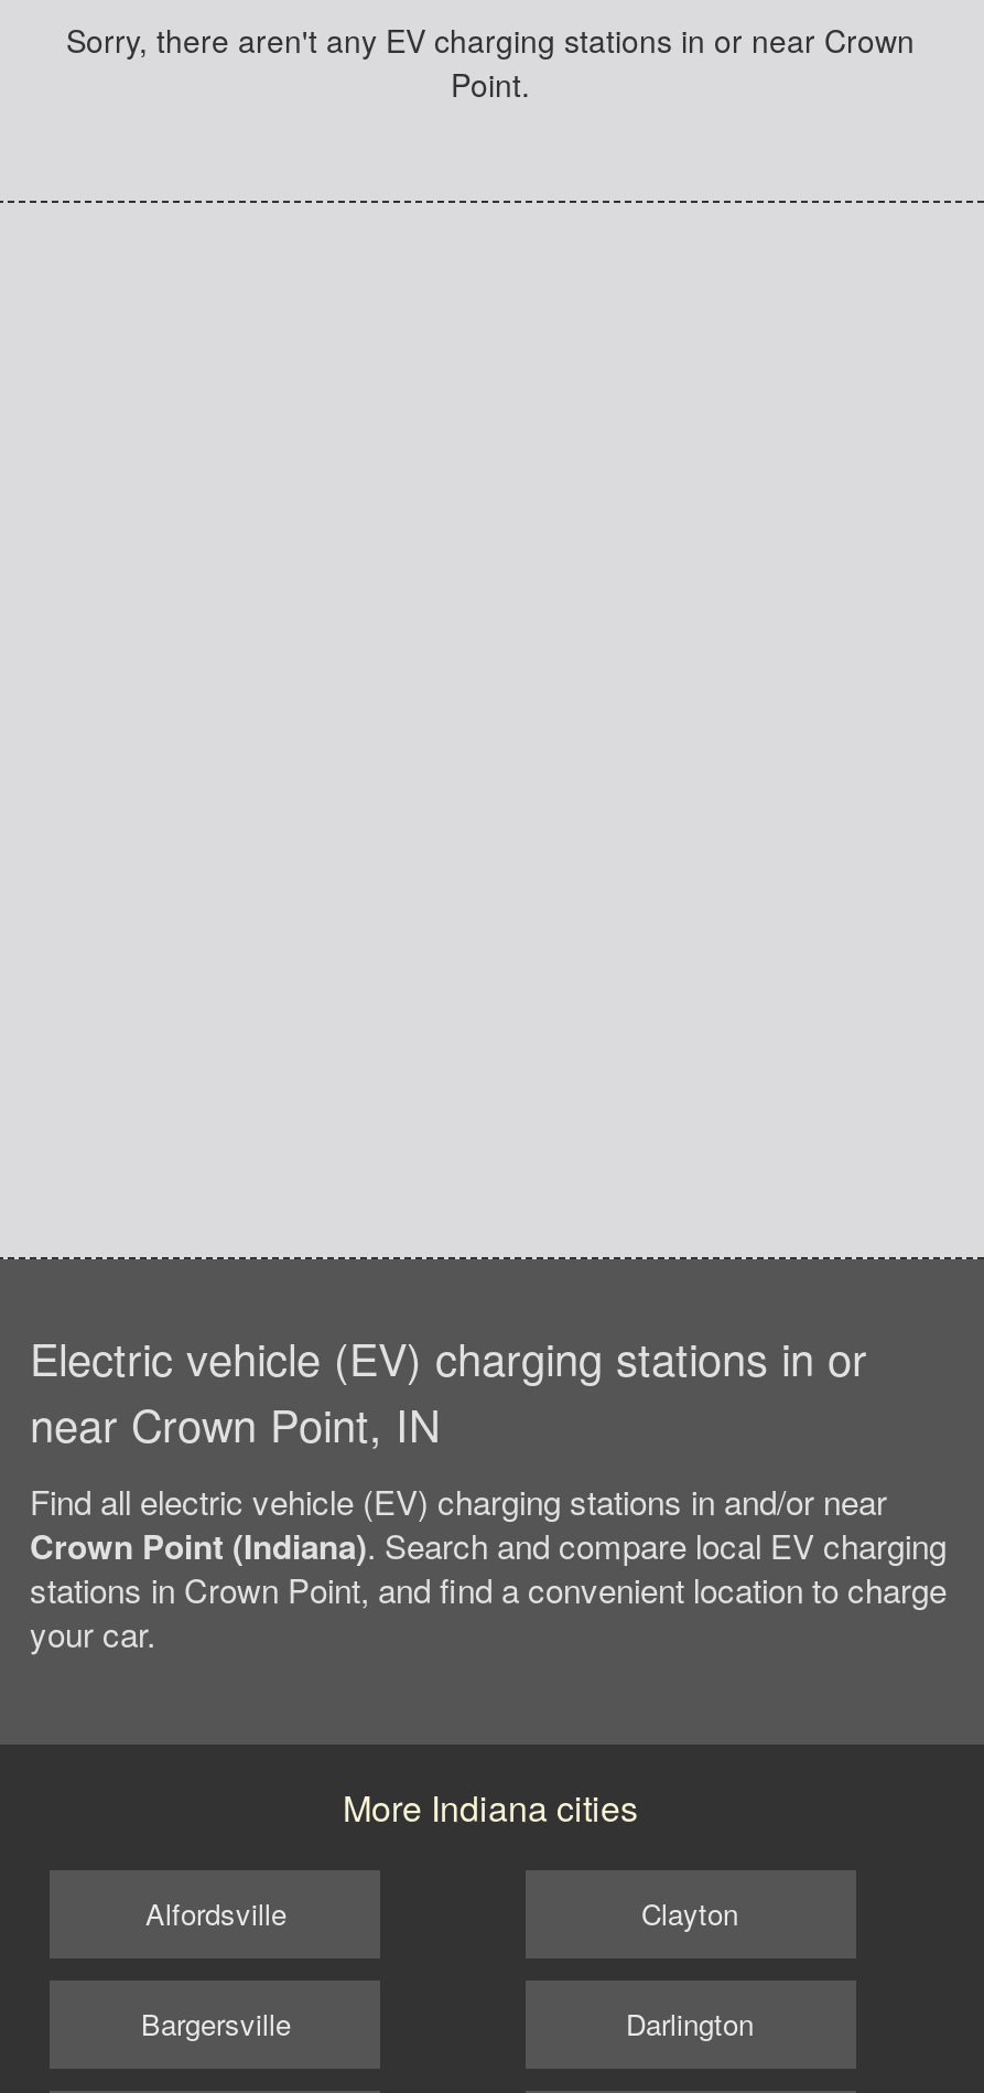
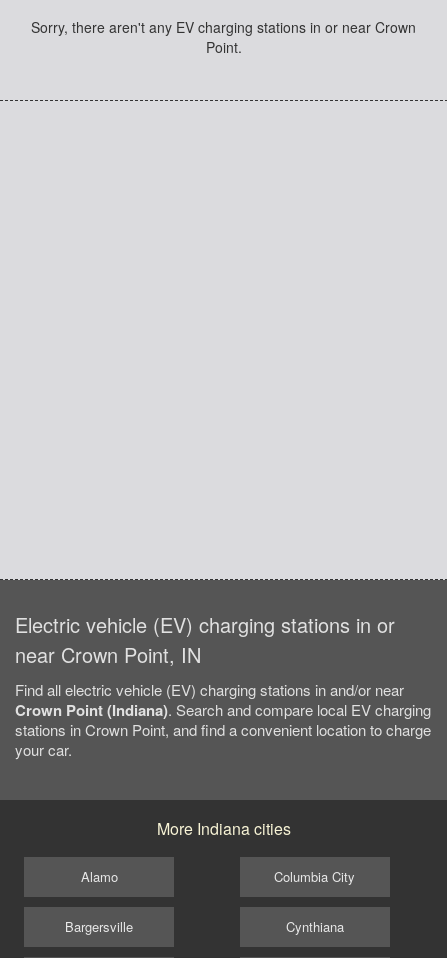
- Alfordsville
+ Alamo

- Clayton
+ Columbia City

- Darlington
+ Cynthiana
